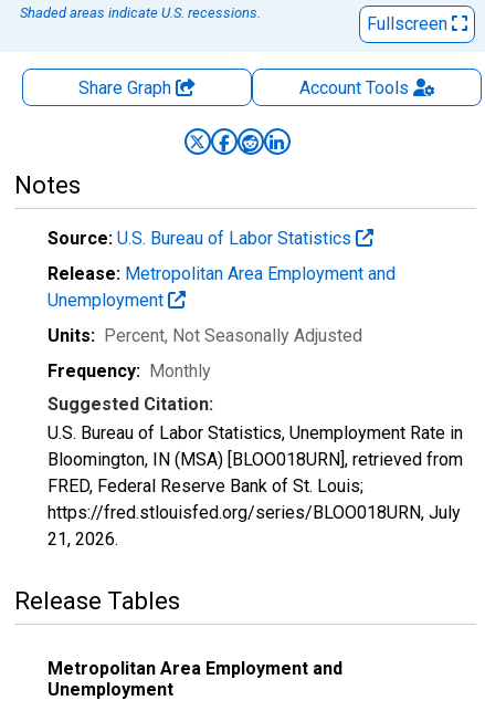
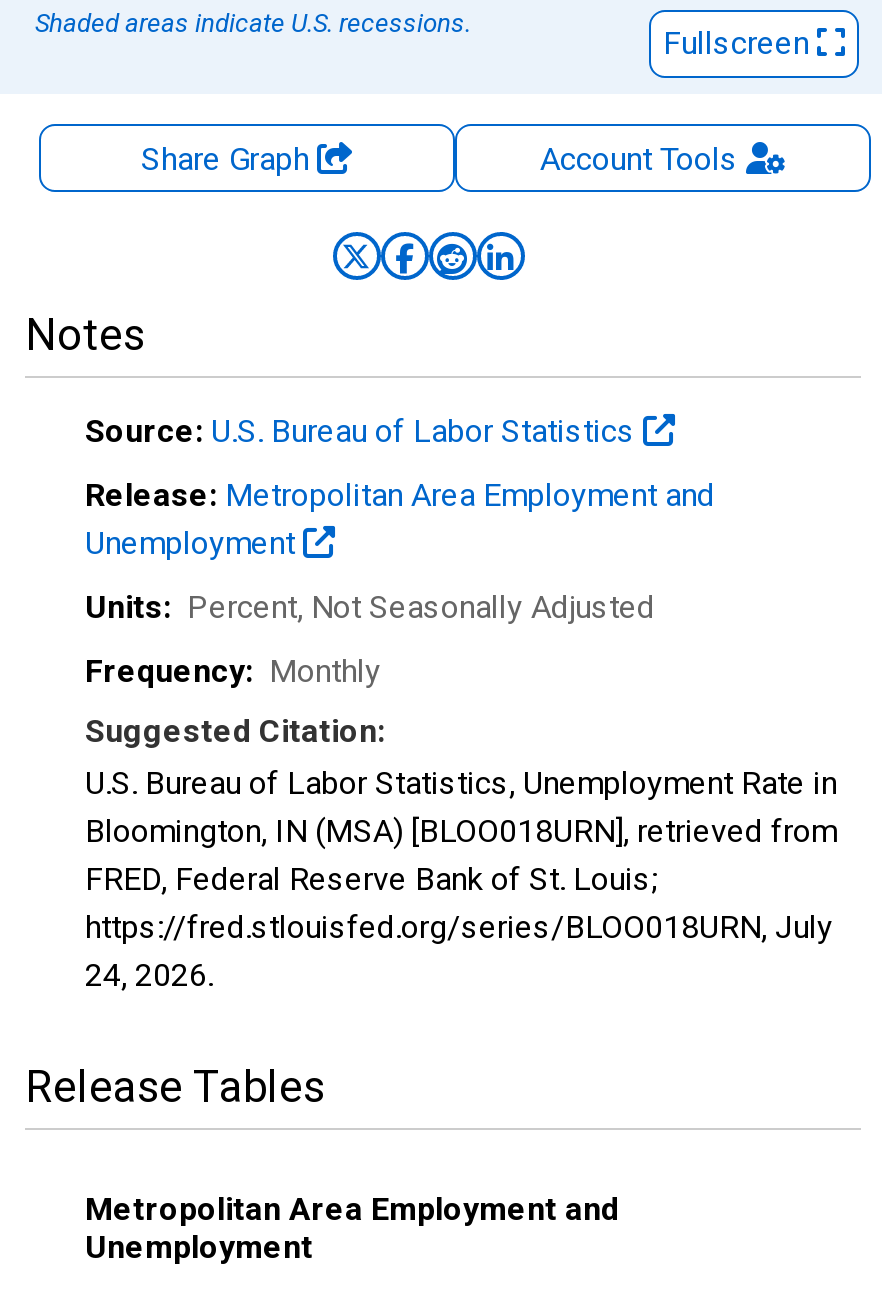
- 21, 2026.
+ 24, 2026.
